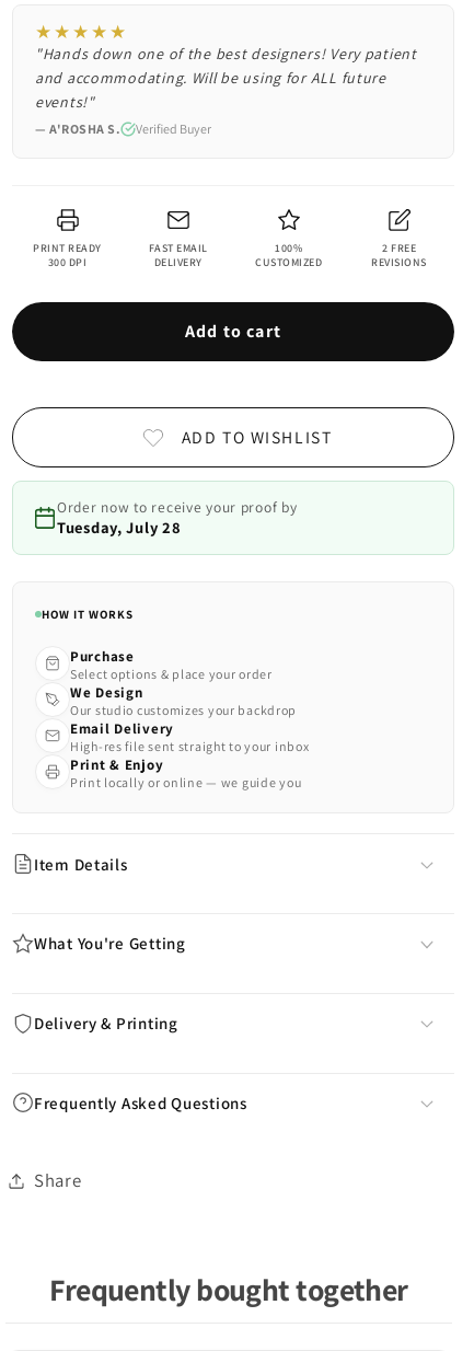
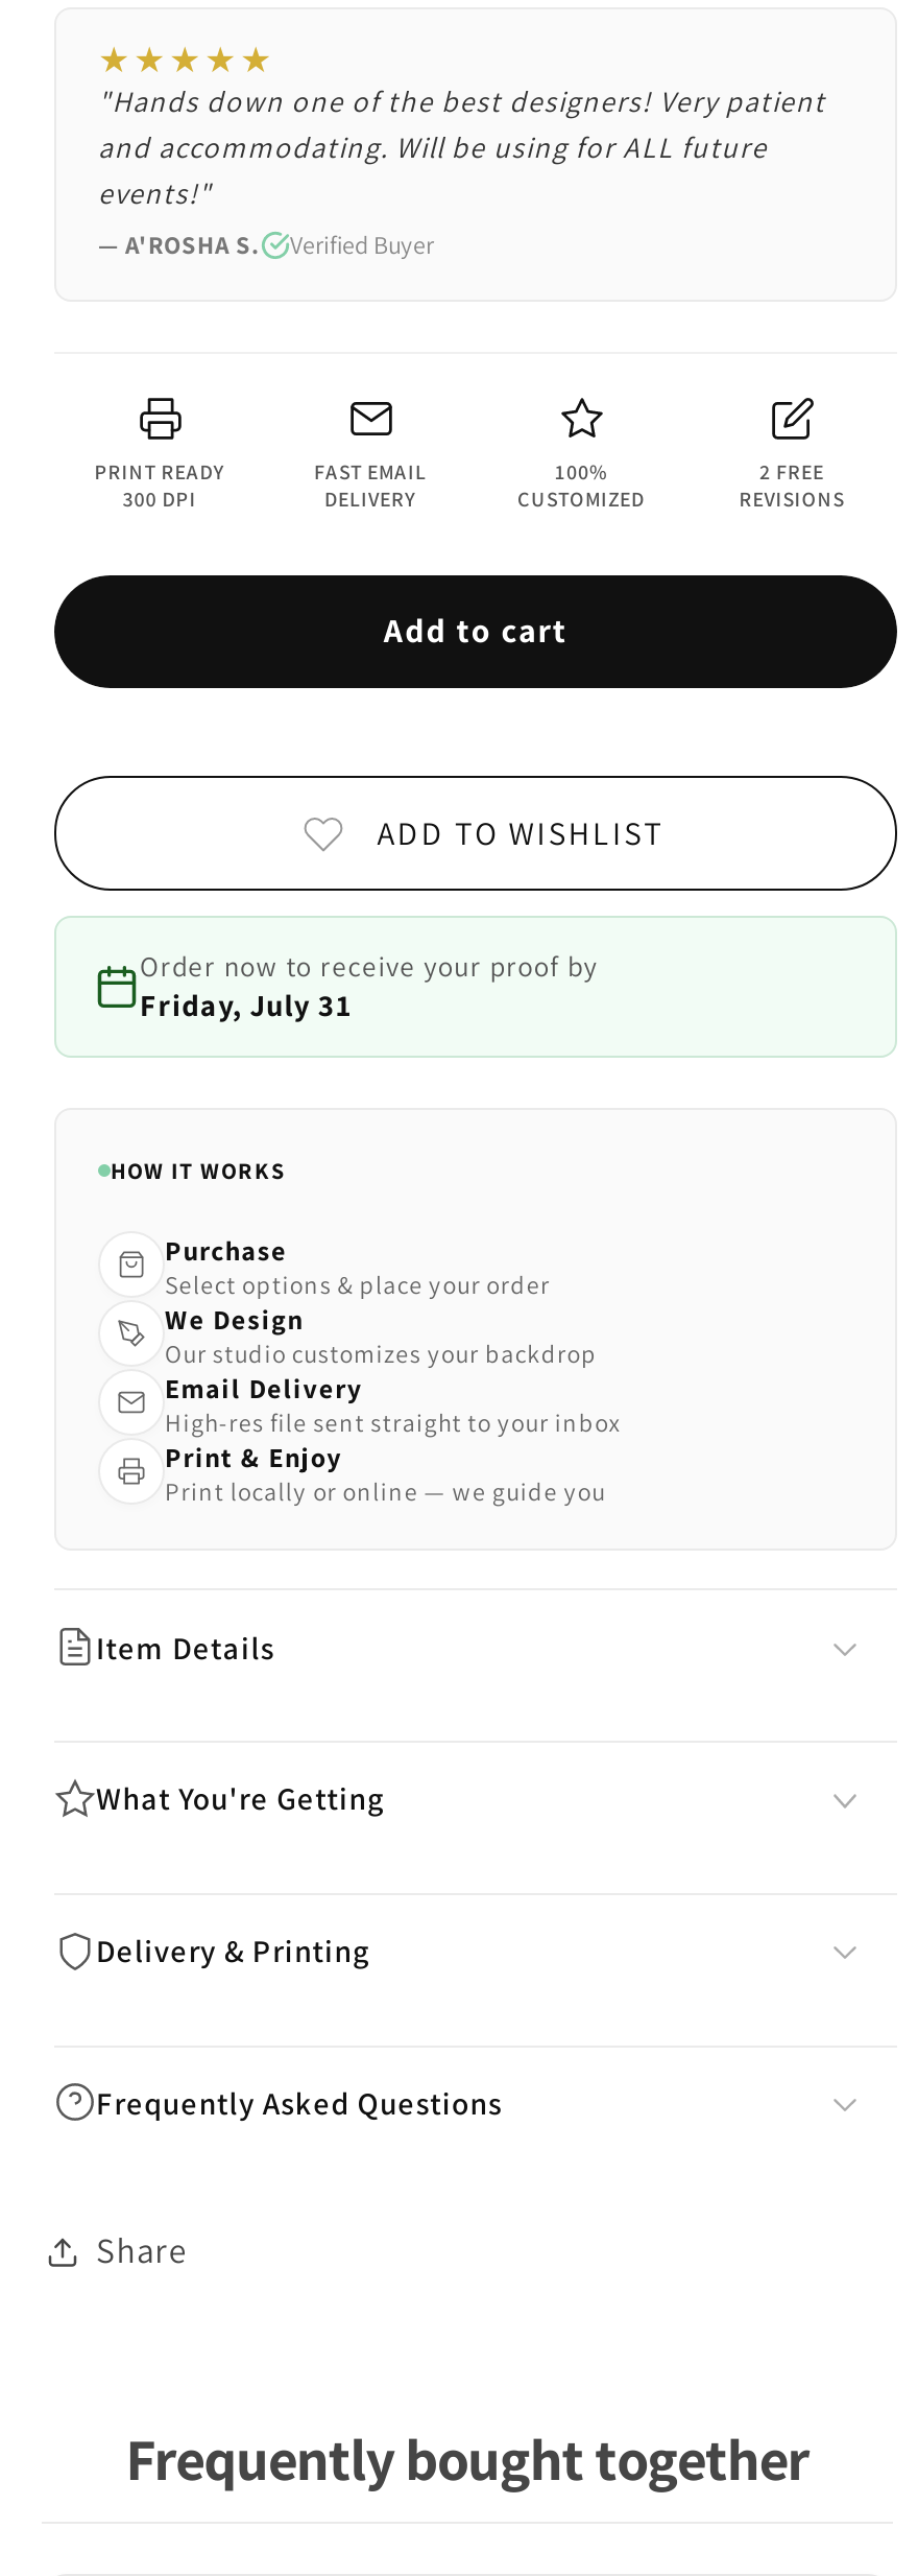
- Tuesday, July 28
+ Friday, July 31
